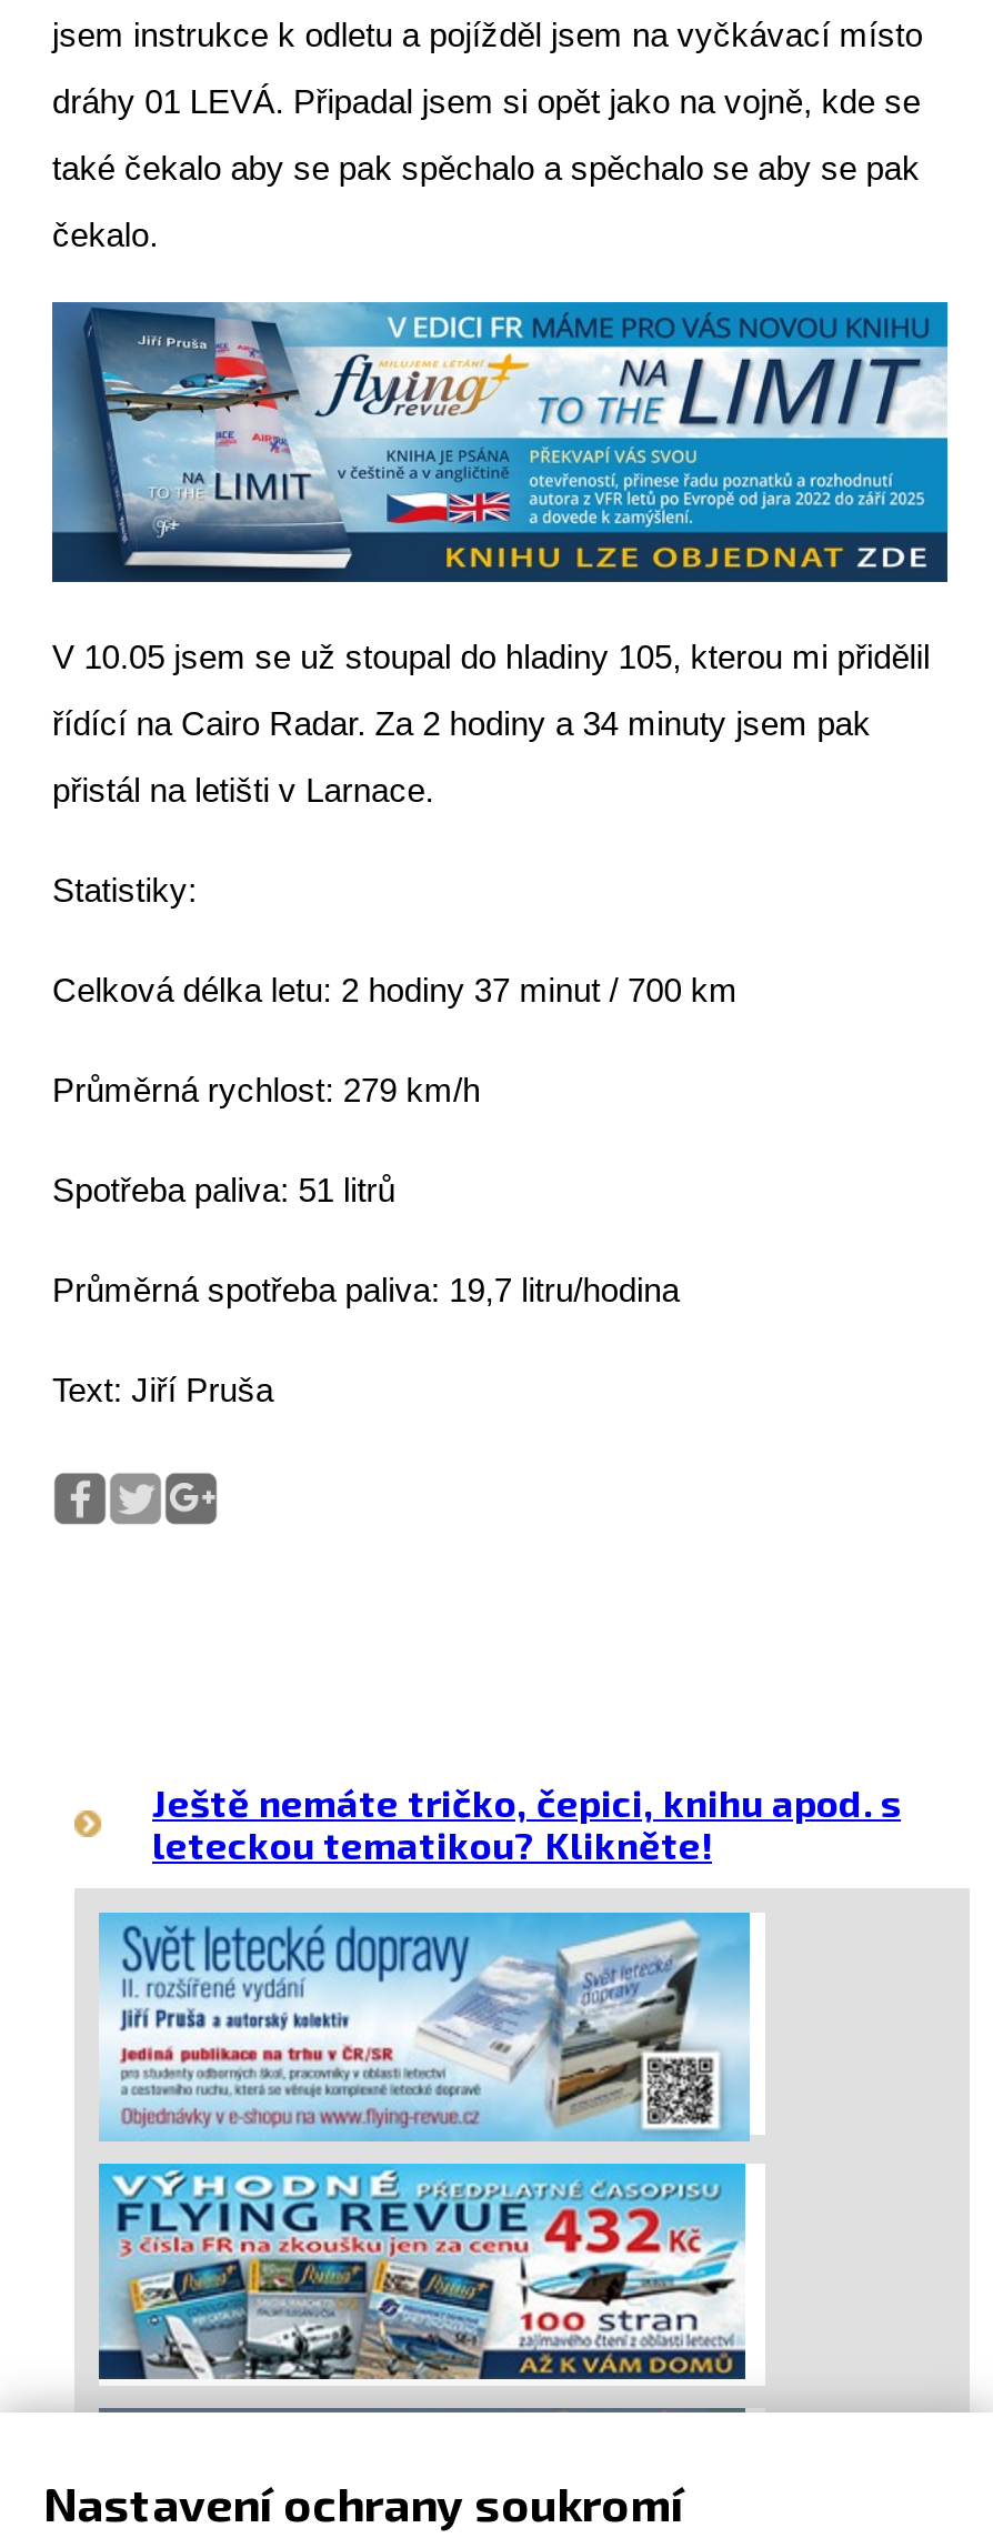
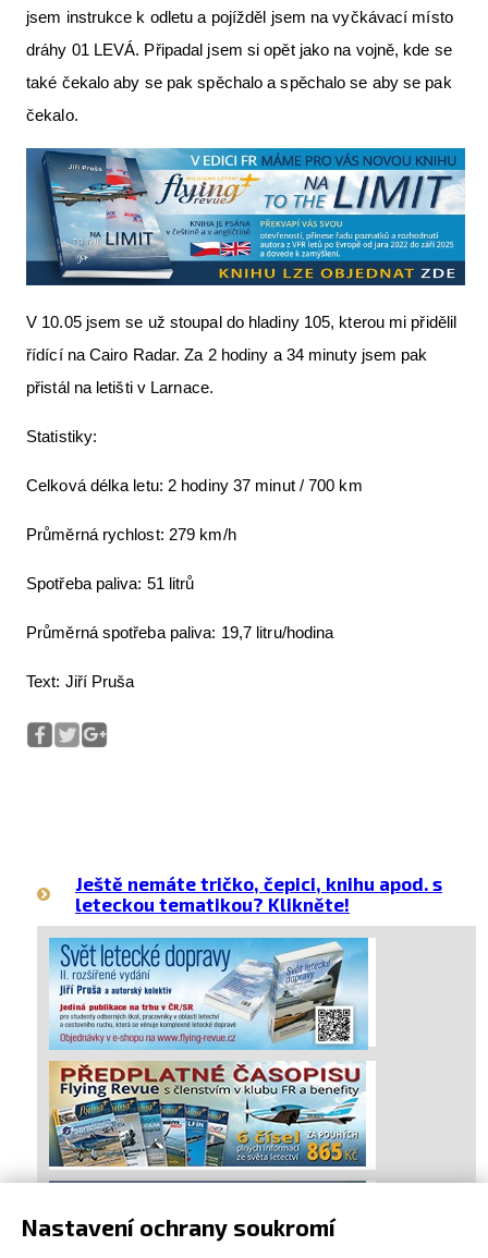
- [image]
+ [image]
